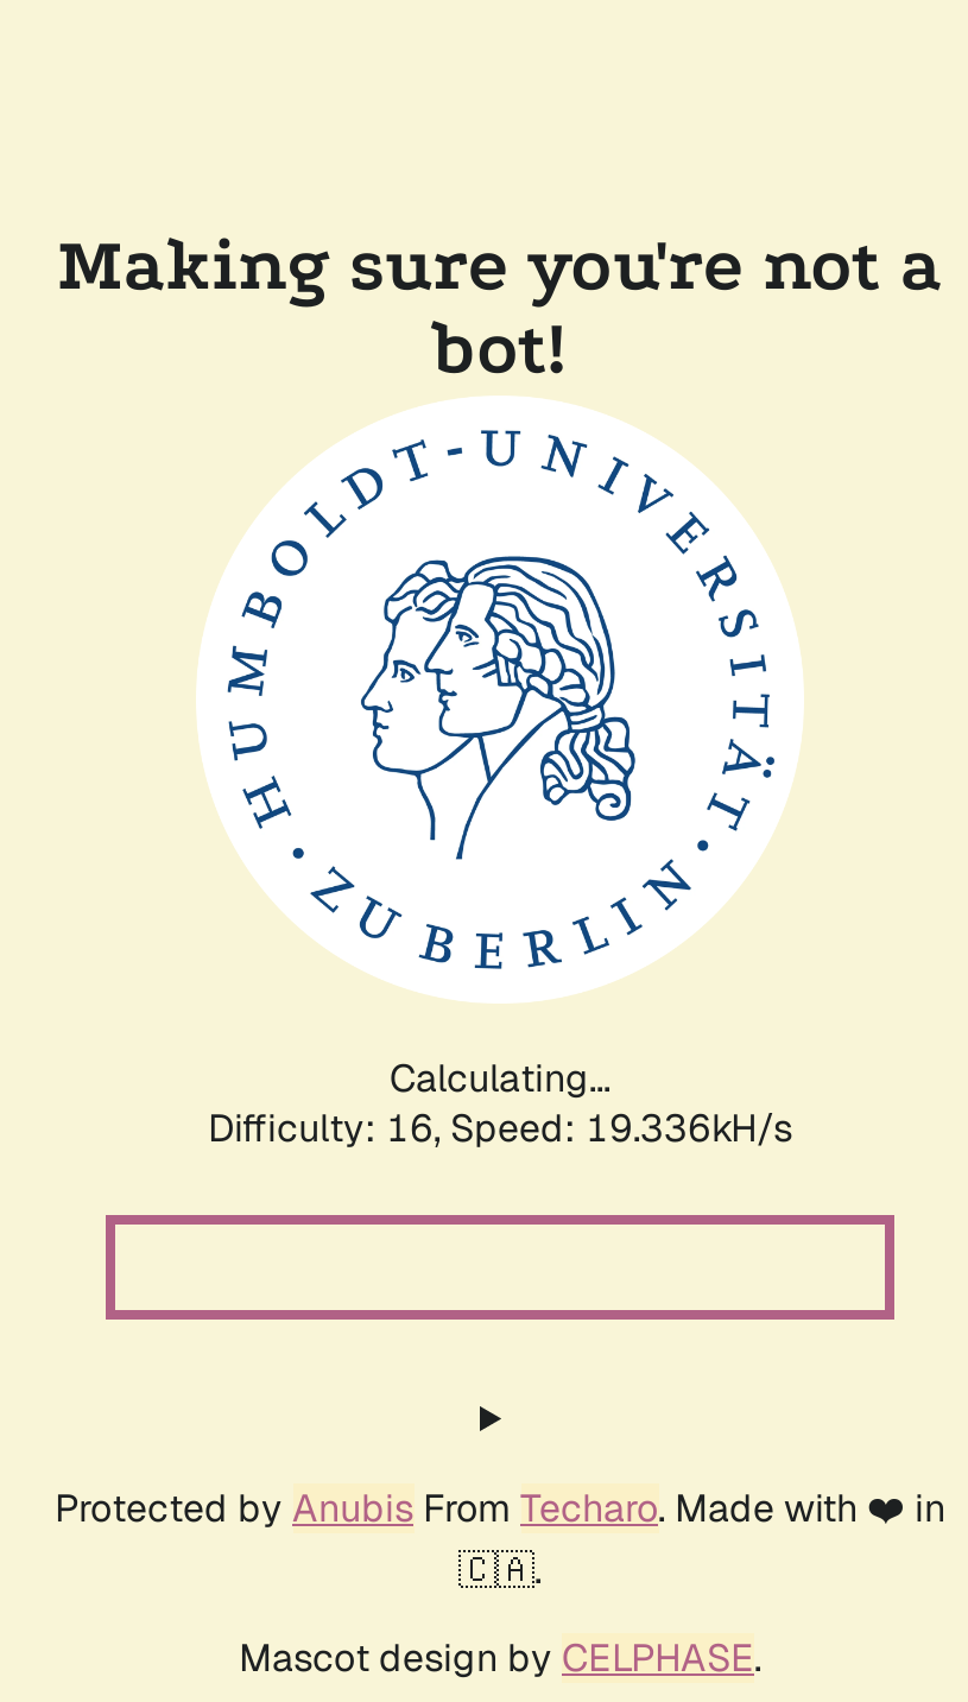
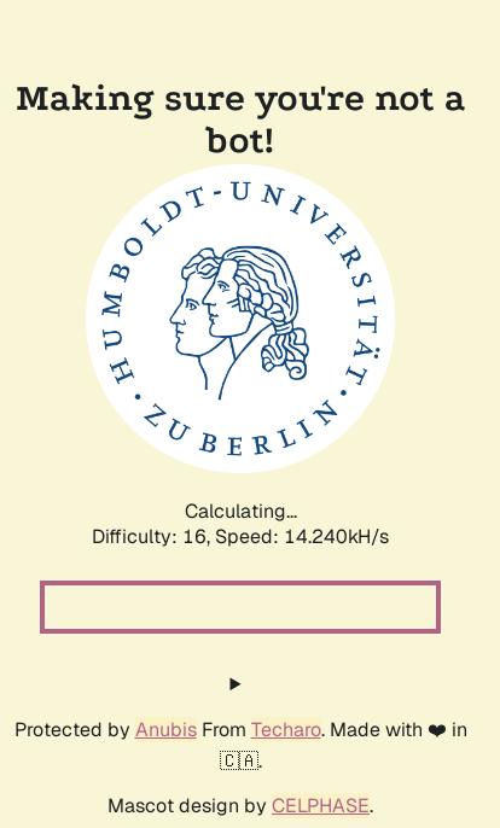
- Difficulty: 16, Speed: 19.336kH/s
+ Difficulty: 16, Speed: 14.240kH/s
